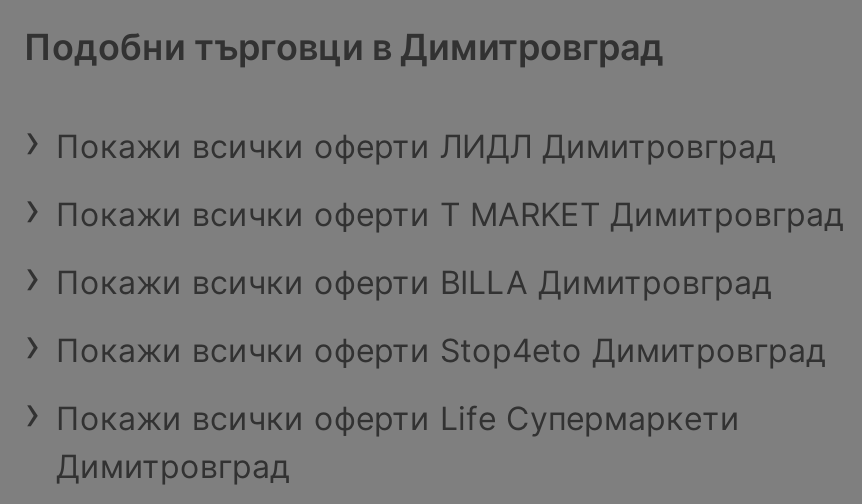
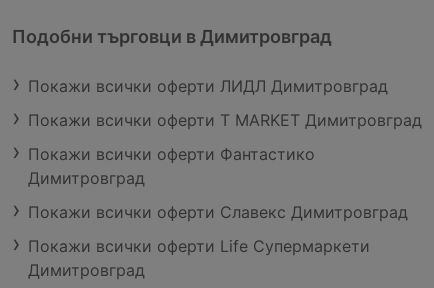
- Покажи всички оферти BILLA Димитровград
+ Покажи всички оферти Фантастико
+ Димитровград

- Покажи всички оферти Stop4eto Димитровград
+ Покажи всички оферти Славекс Димитровград
